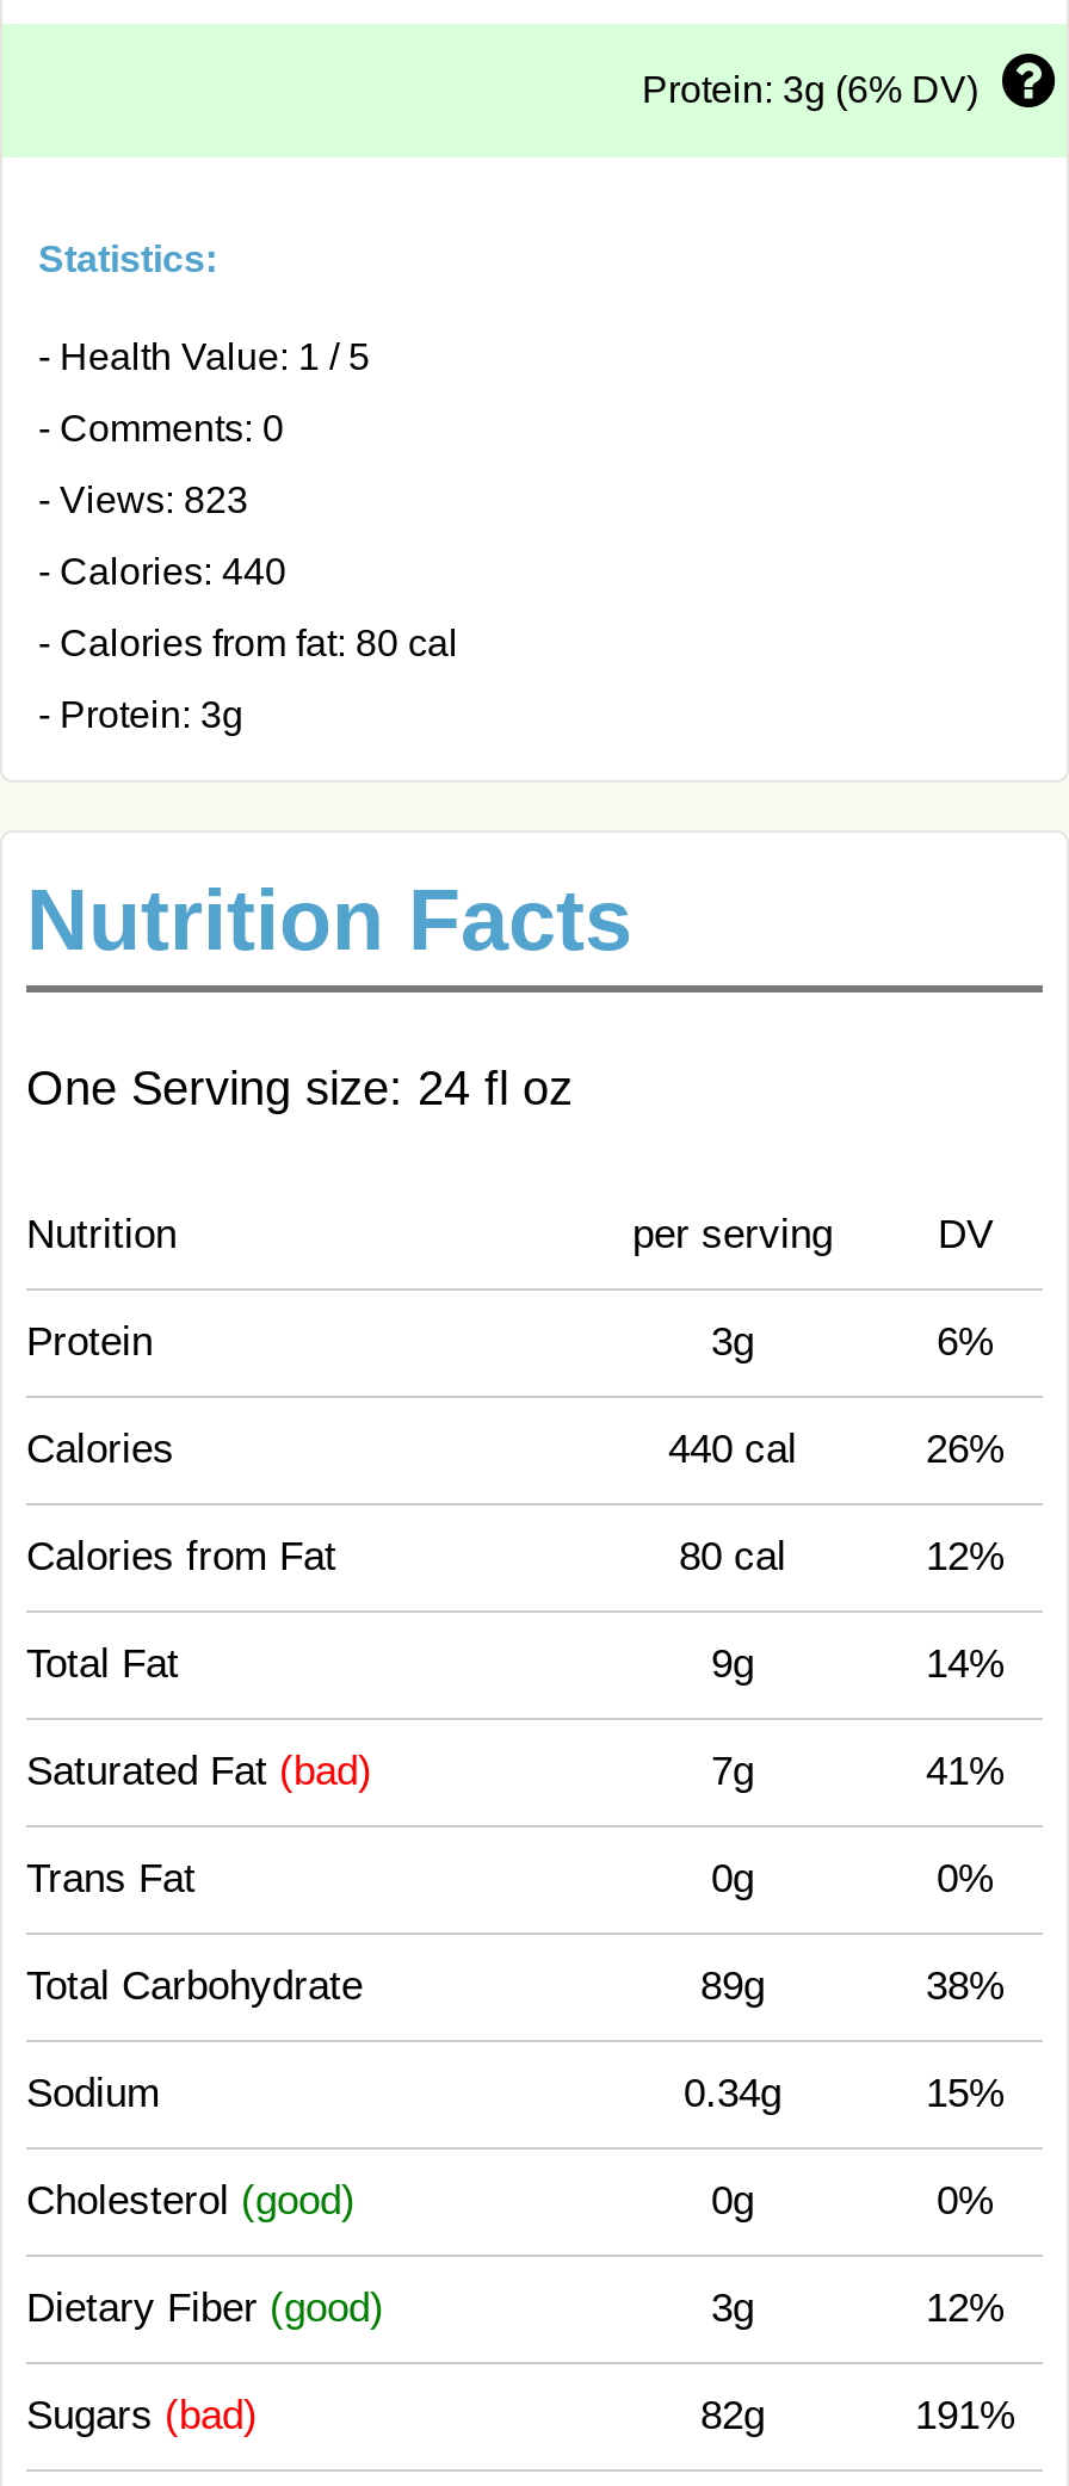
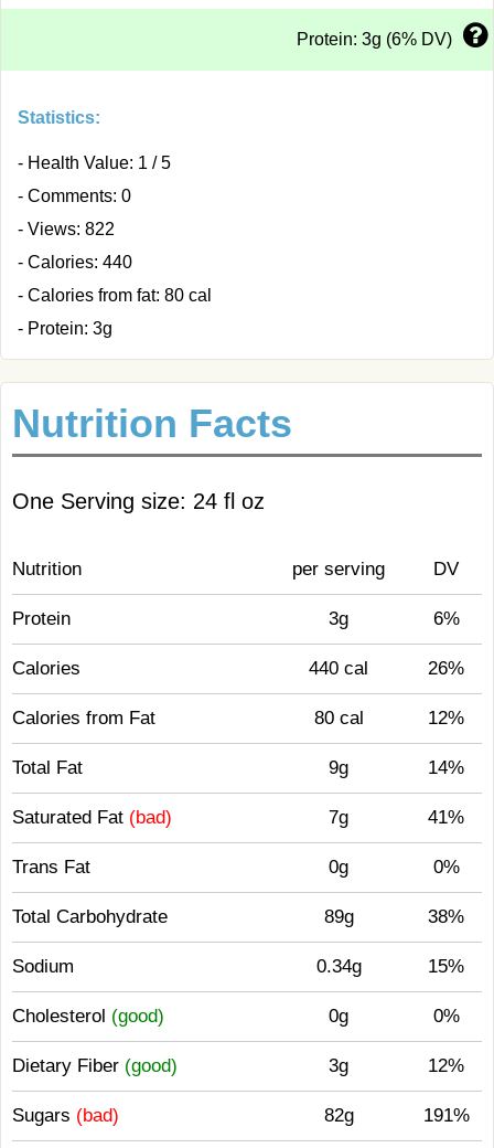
- - Views: 823
+ - Views: 822
